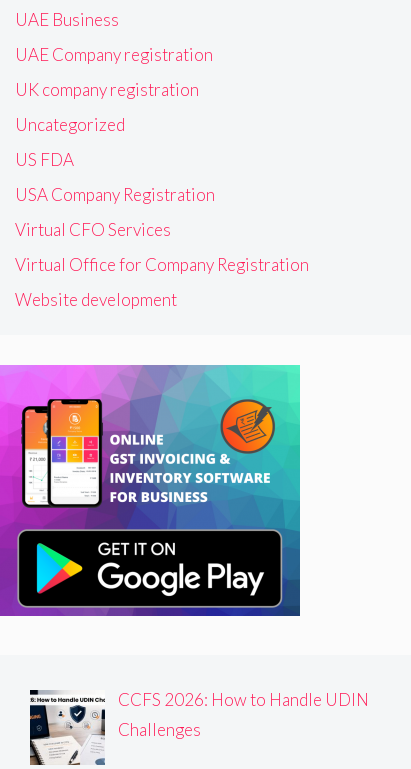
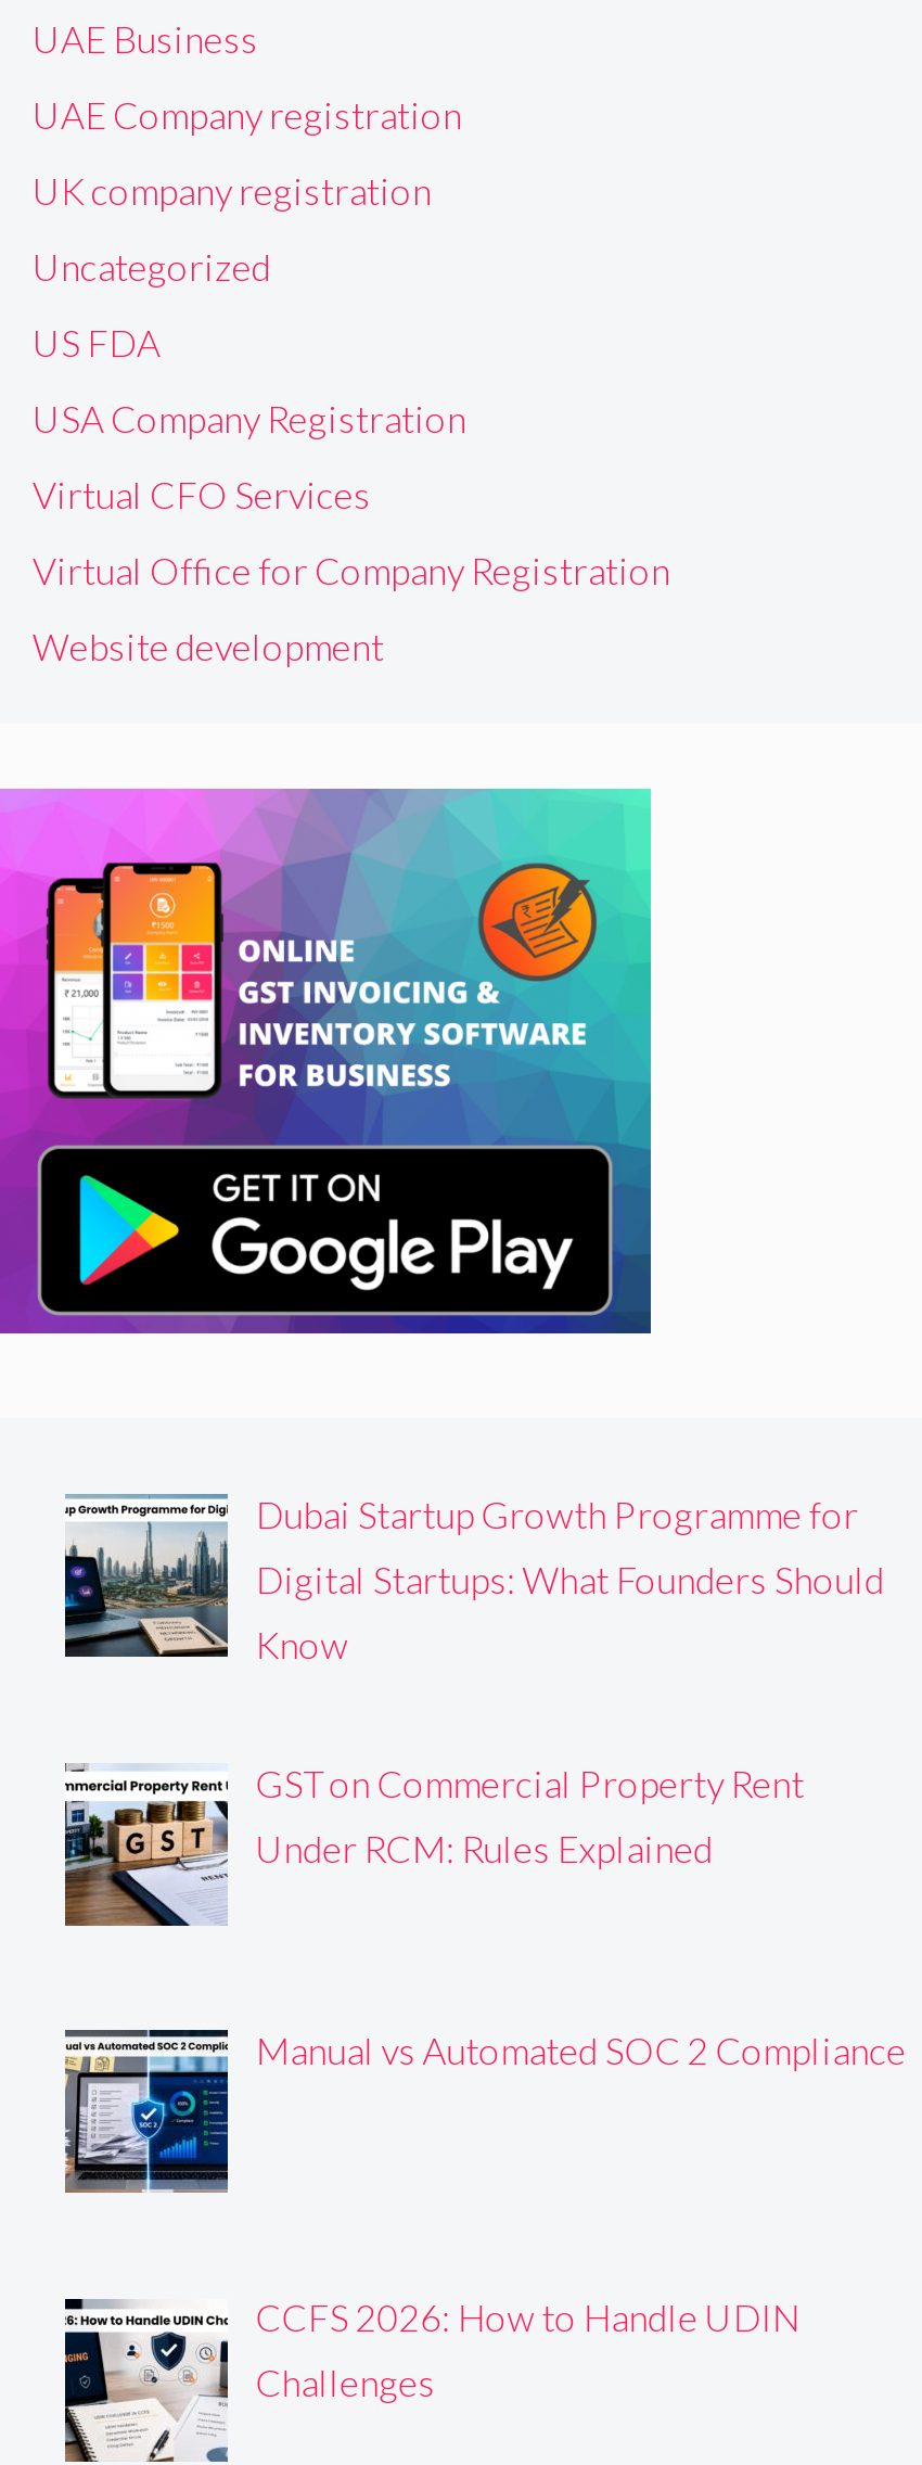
+ [image]
+ Dubai Startup Growth Programme for
+ Digital Startups: What Founders Should
+ Know
+ GST on Commercial Property Rent
+ Under RCM: Rules Explained

+ [image]
+ Manual vs Automated SOC 2 Compliance

+ [image]
